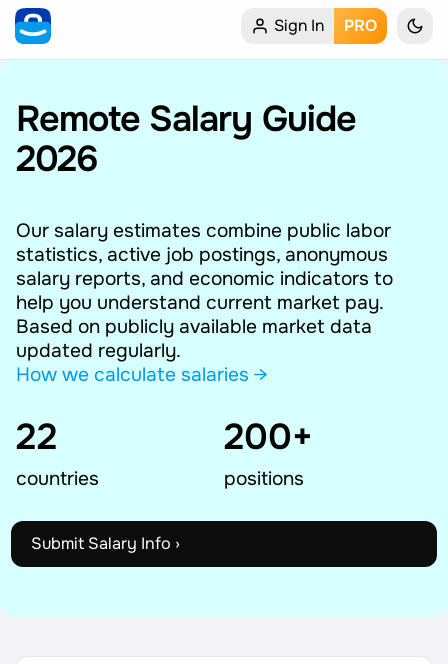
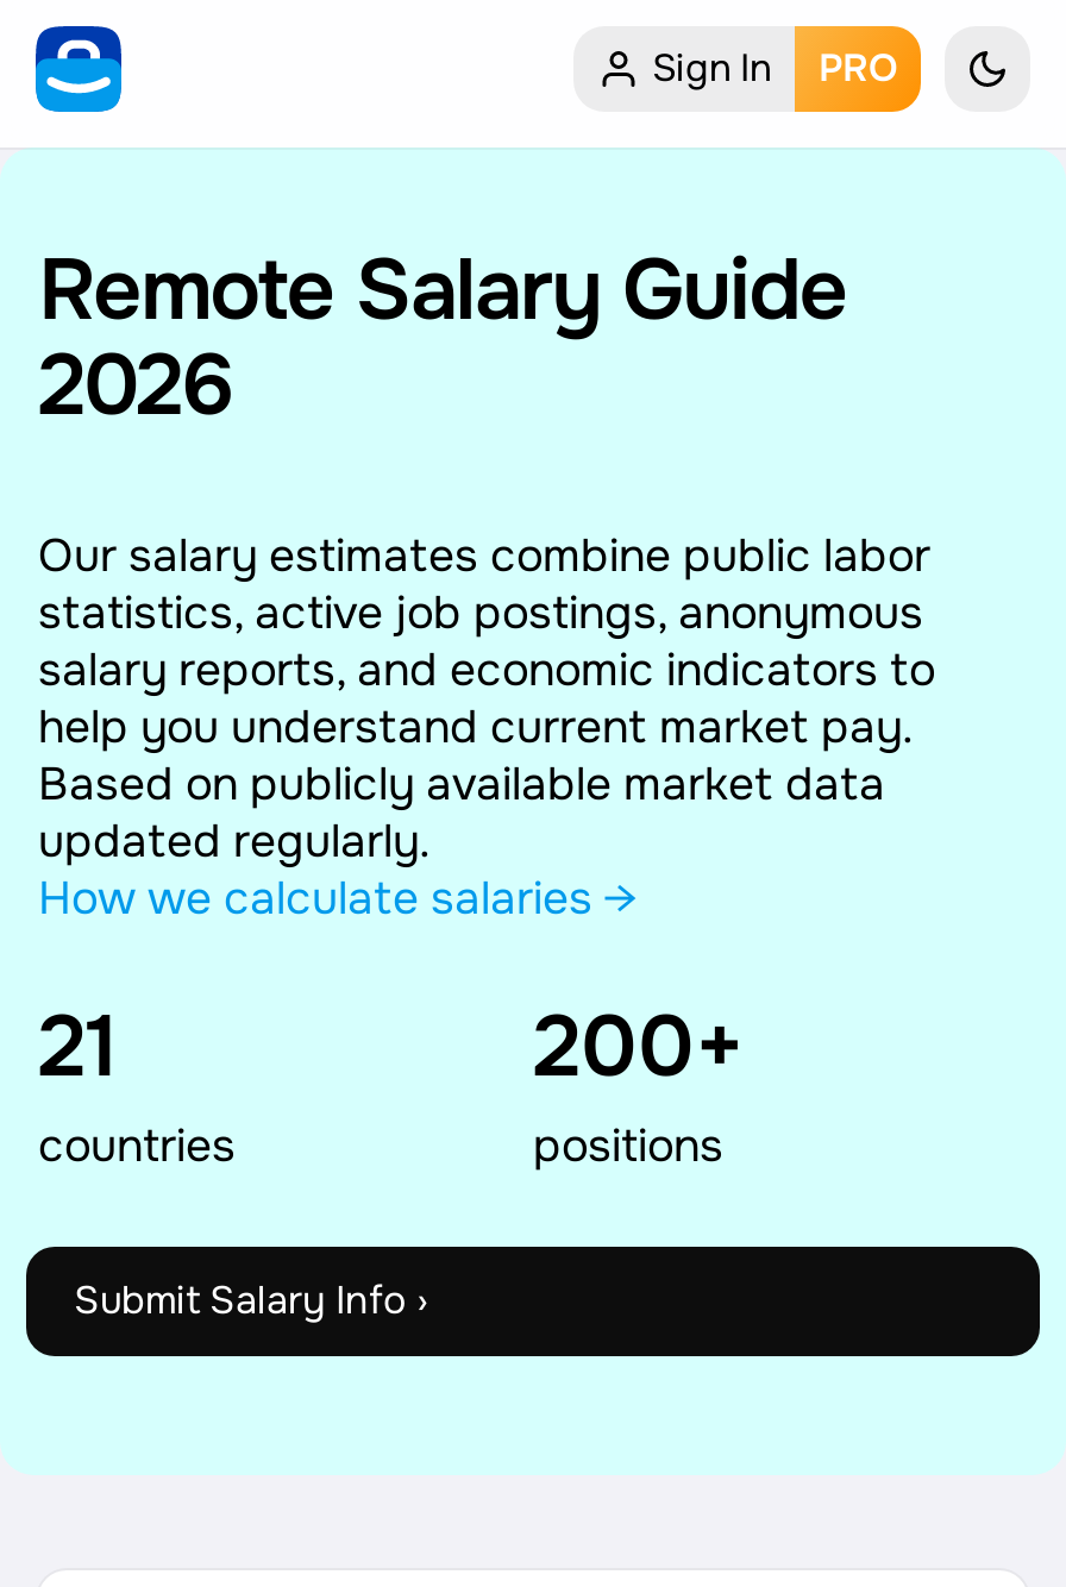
- 22
+ 21
